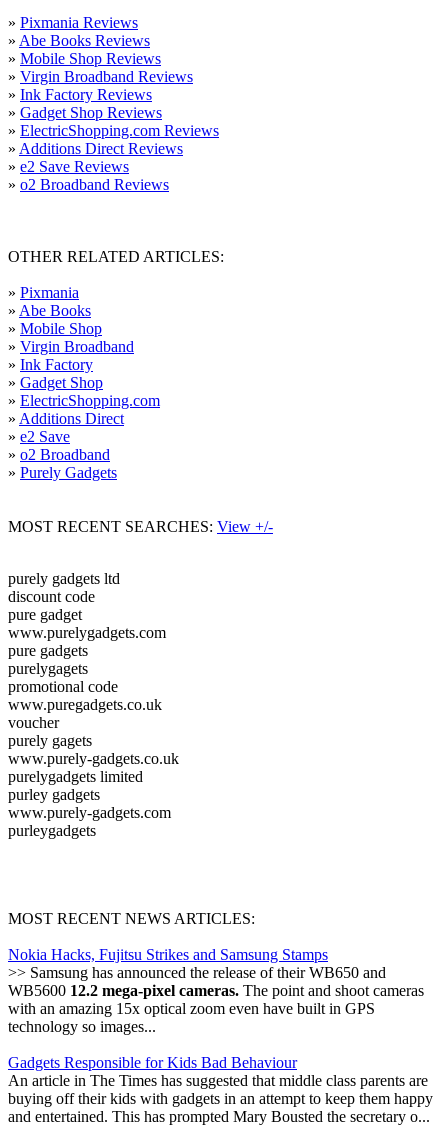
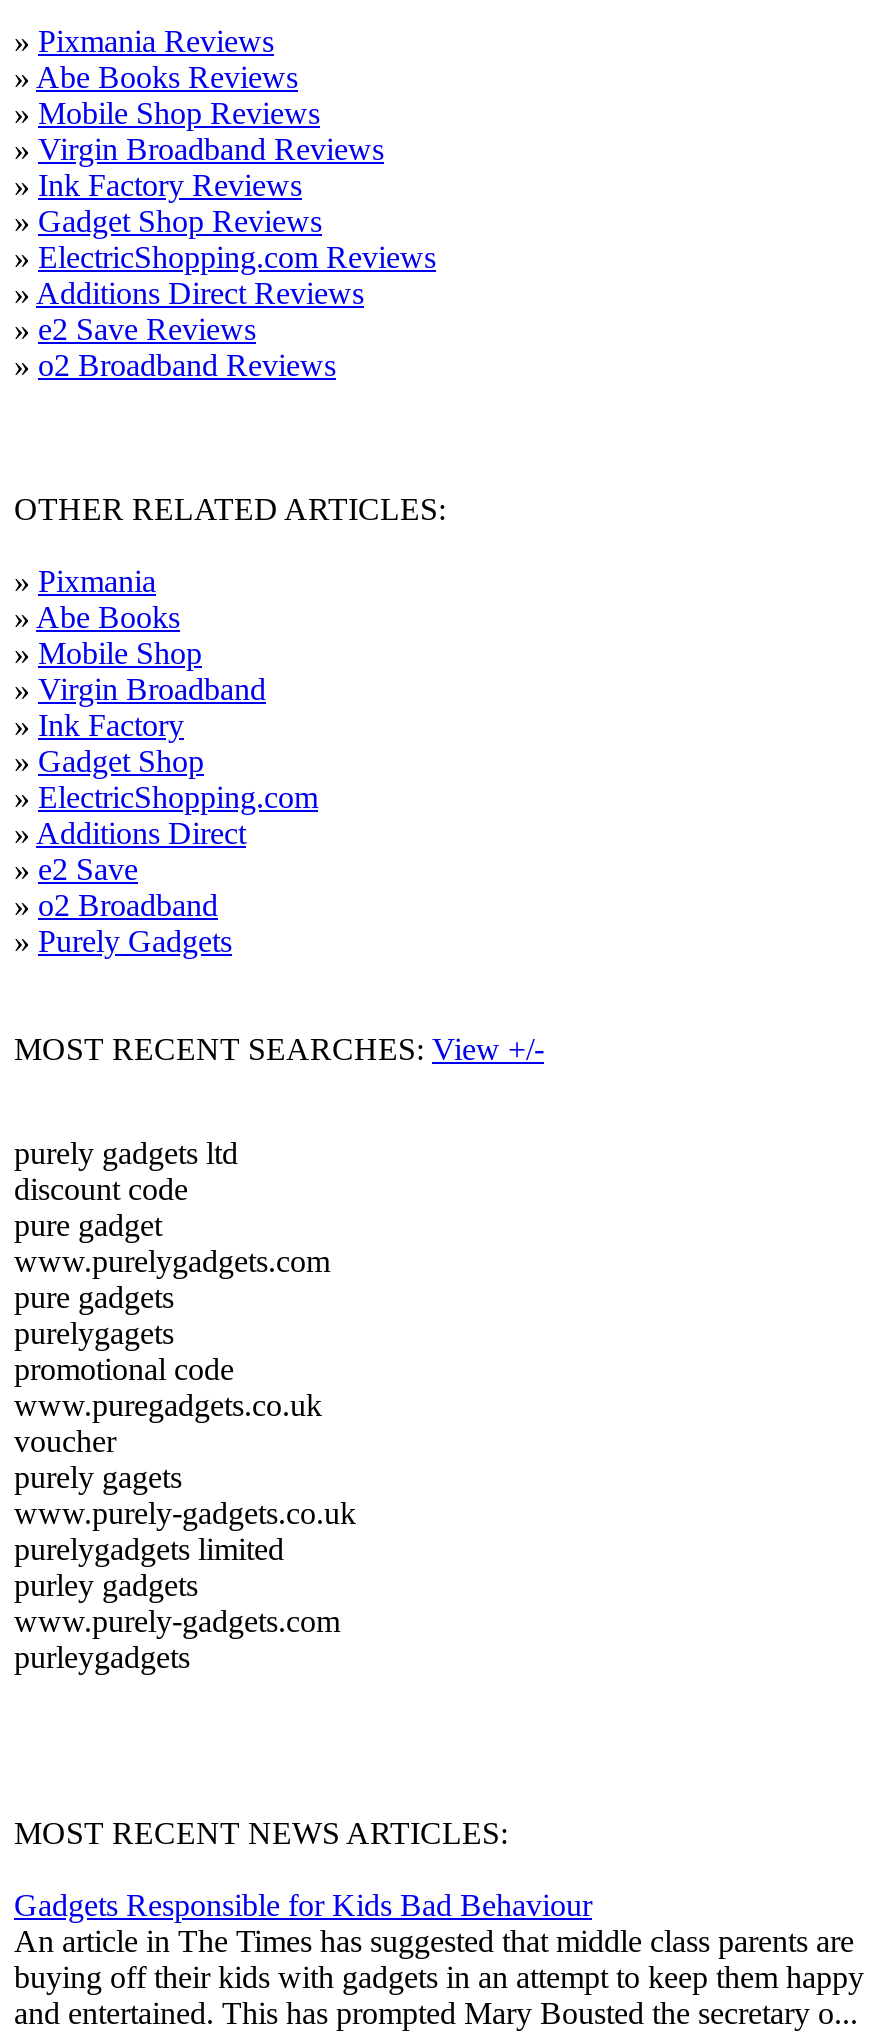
- Nokia Hacks, Fujitsu Strikes and Samsung Stamps
- >> Samsung has announced the release of their WB650 and
- WB5600 12.2 mega-pixel cameras. The point and shoot cameras
- with an amazing 15x optical zoom even have built in GPS
- technology so images...
